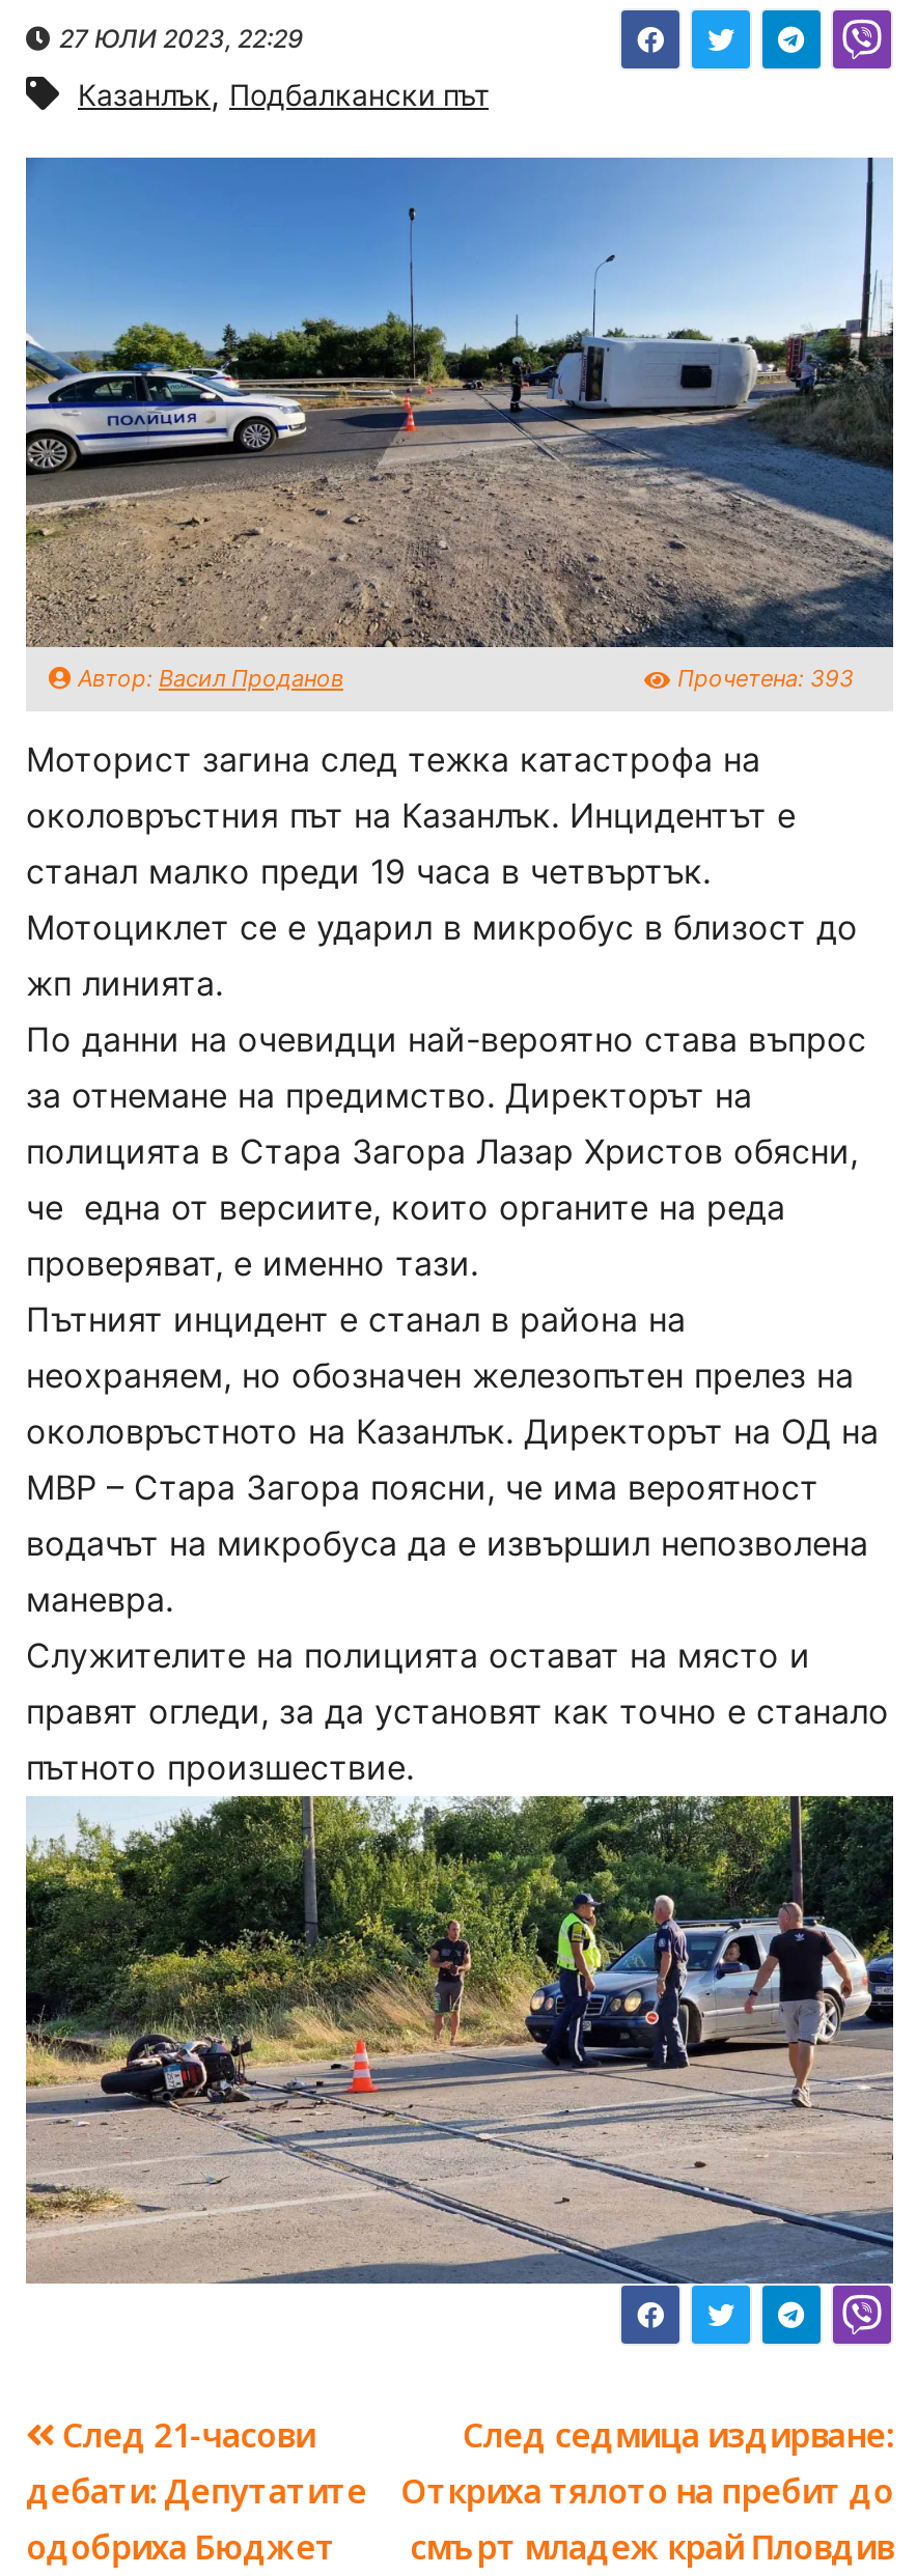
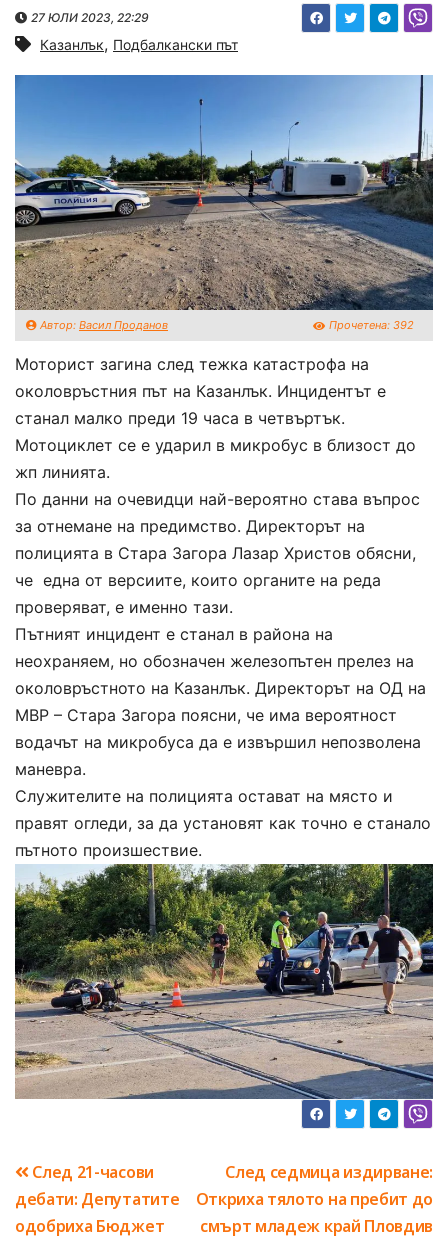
- Прочетена: 393
+ Прочетена: 392
